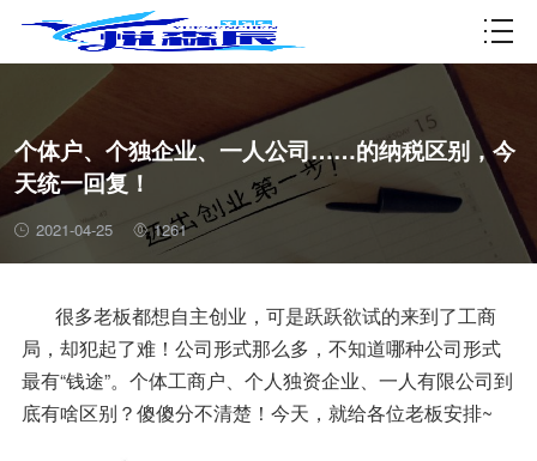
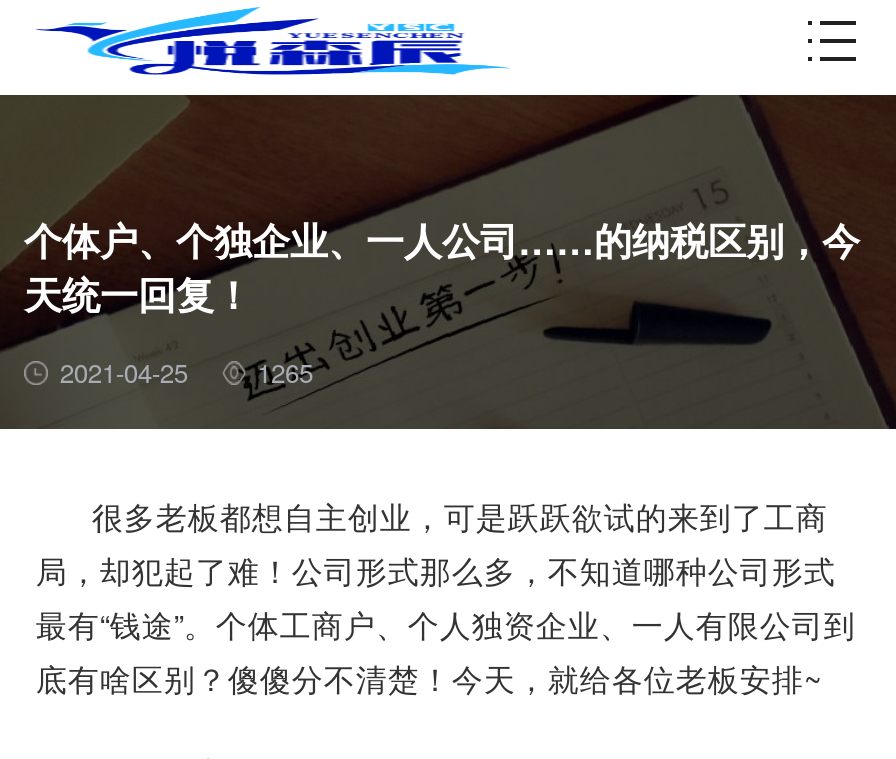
- 2021-04-25 1261
+ 2021-04-25 1265
